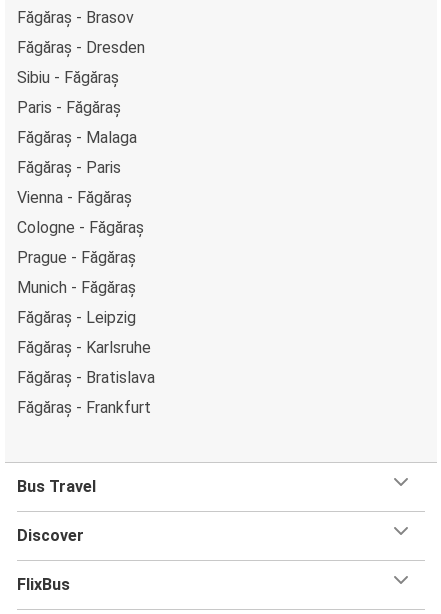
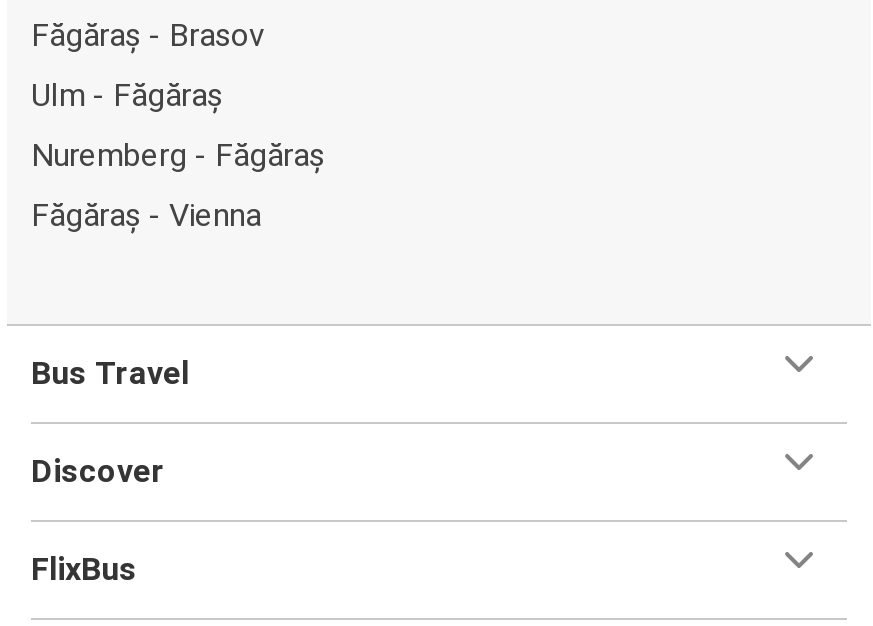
- Făgăraș - Dresden
- Sibiu - Făgăraș
- Paris - Făgăraș
- Făgăraș - Malaga
- Făgăraș - Paris
- Vienna - Făgăraș
- Cologne - Făgăraș
- Prague - Făgăraș
- Munich - Făgăraș
- Făgăraș - Leipzig
- Făgăraș - Karlsruhe
- Făgăraș - Bratislava
- Făgăraș - Frankfurt
+ Ulm - Făgăraș
+ Nuremberg - Făgăraș
+ Făgăraș - Vienna
